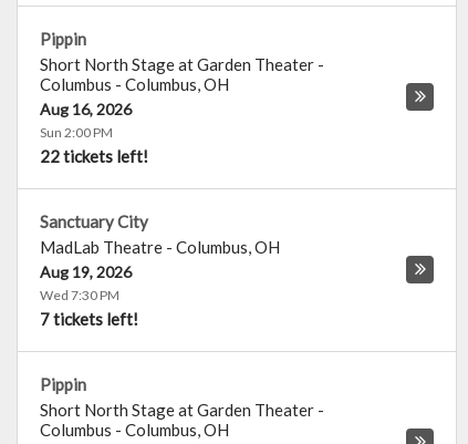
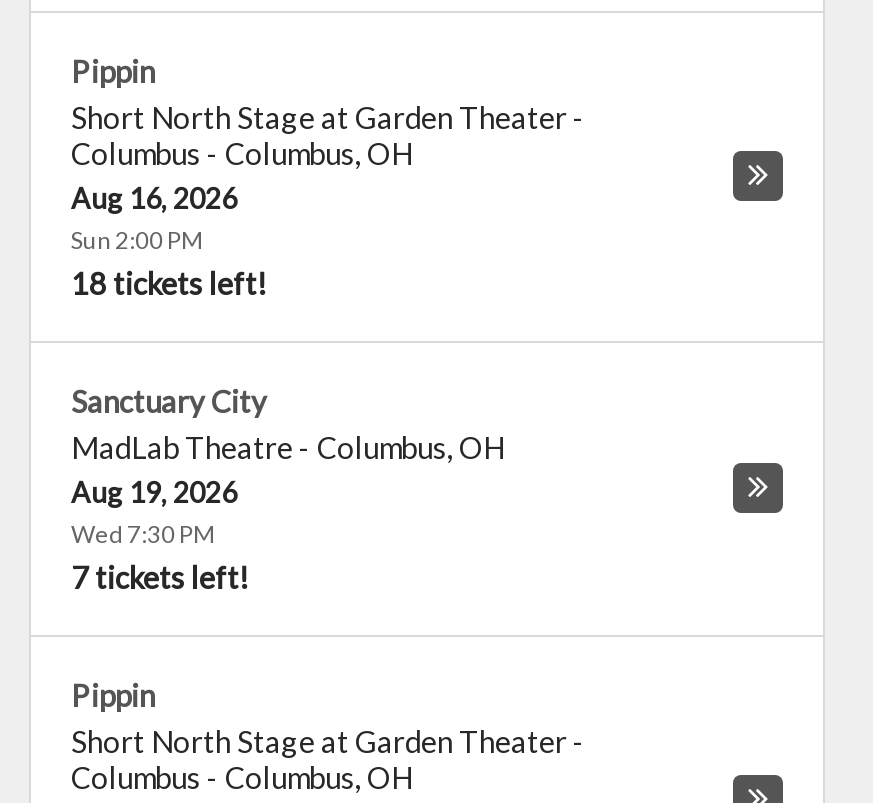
- 22 tickets left!
+ 18 tickets left!
